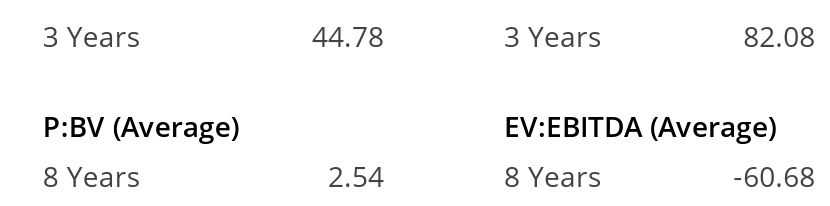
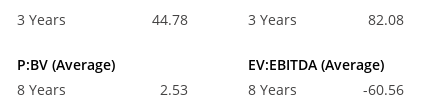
- 2.54
+ 2.53

- -60.68
+ -60.56
